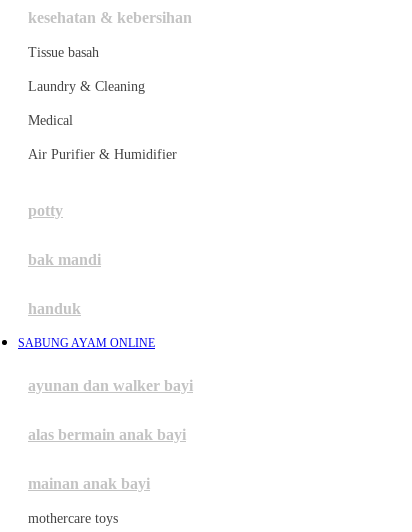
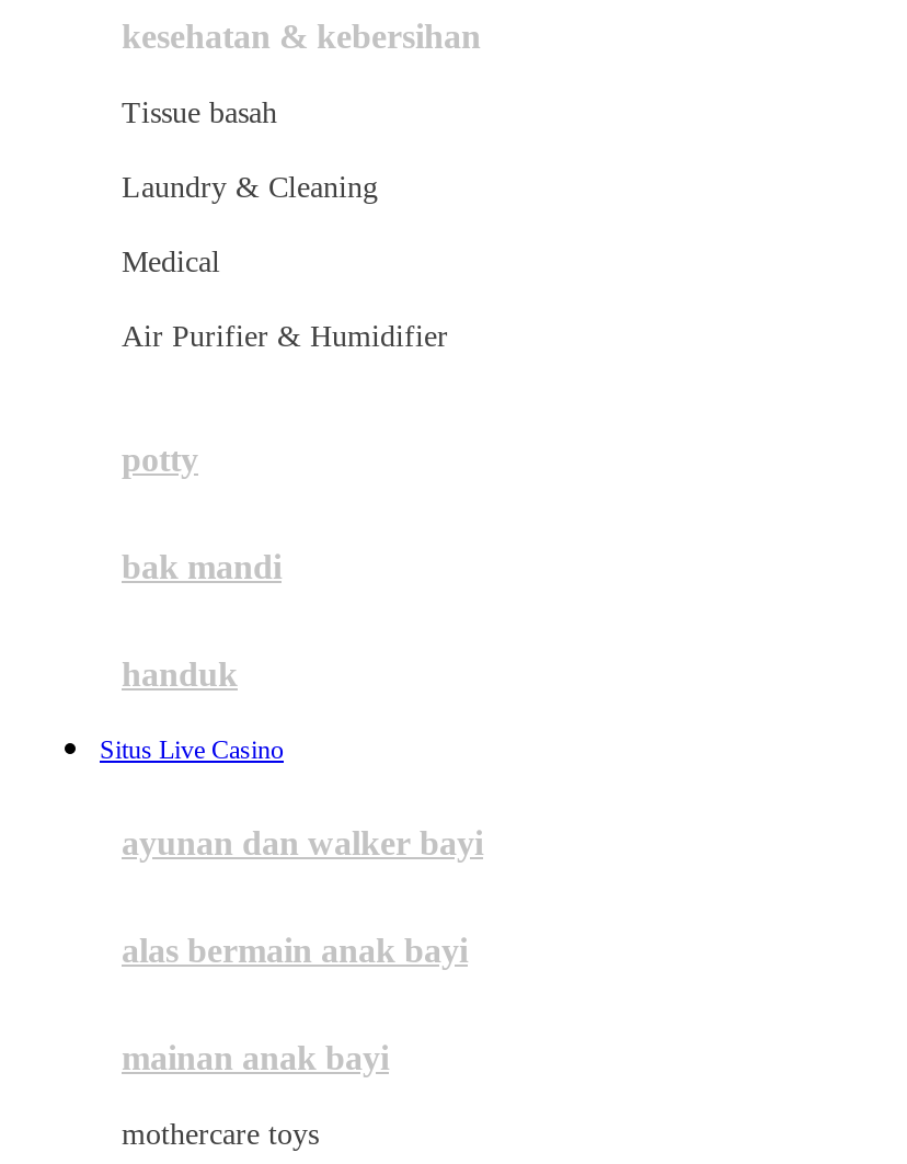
- SABUNG AYAM ONLINE
+ Situs Live Casino
